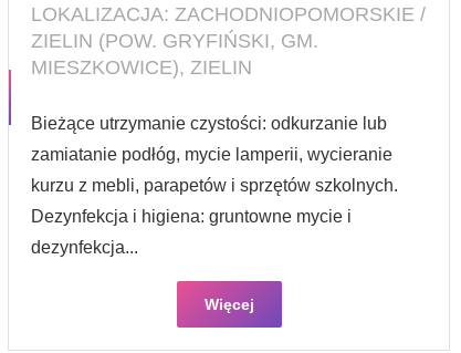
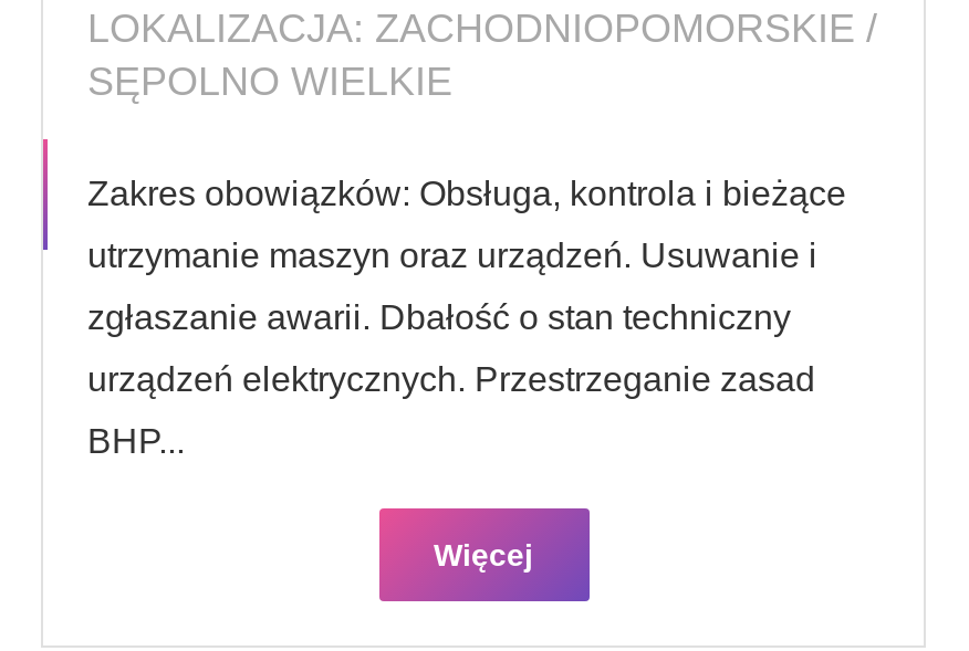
- ZIELIN (POW. GRYFIŃSKI, GM.
- MIESZKOWICE), ZIELIN
+ SĘPOLNO WIELKIE

- Bieżące utrzymanie czystości: odkurzanie lub
+ Zakres obowiązków: Obsługa, kontrola i bieżące

- zamiatanie podłóg, mycie lamperii, wycieranie
+ utrzymanie maszyn oraz urządzeń. Usuwanie i

- kurzu z mebli, parapetów i sprzętów szkolnych.
+ zgłaszanie awarii. Dbałość o stan techniczny

- Dezynfekcja i higiena: gruntowne mycie i
+ urządzeń elektrycznych. Przestrzeganie zasad

- dezynfekcja...
+ BHP...
